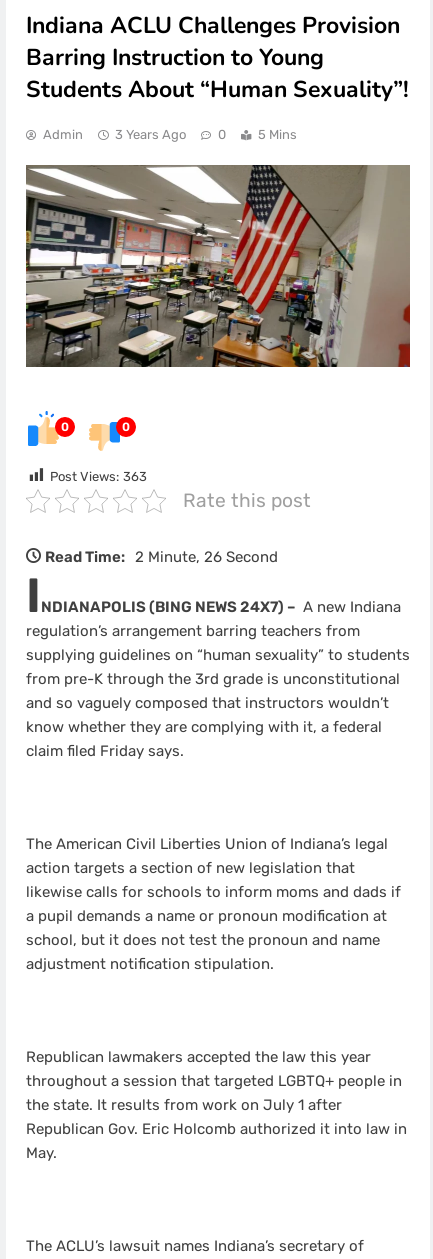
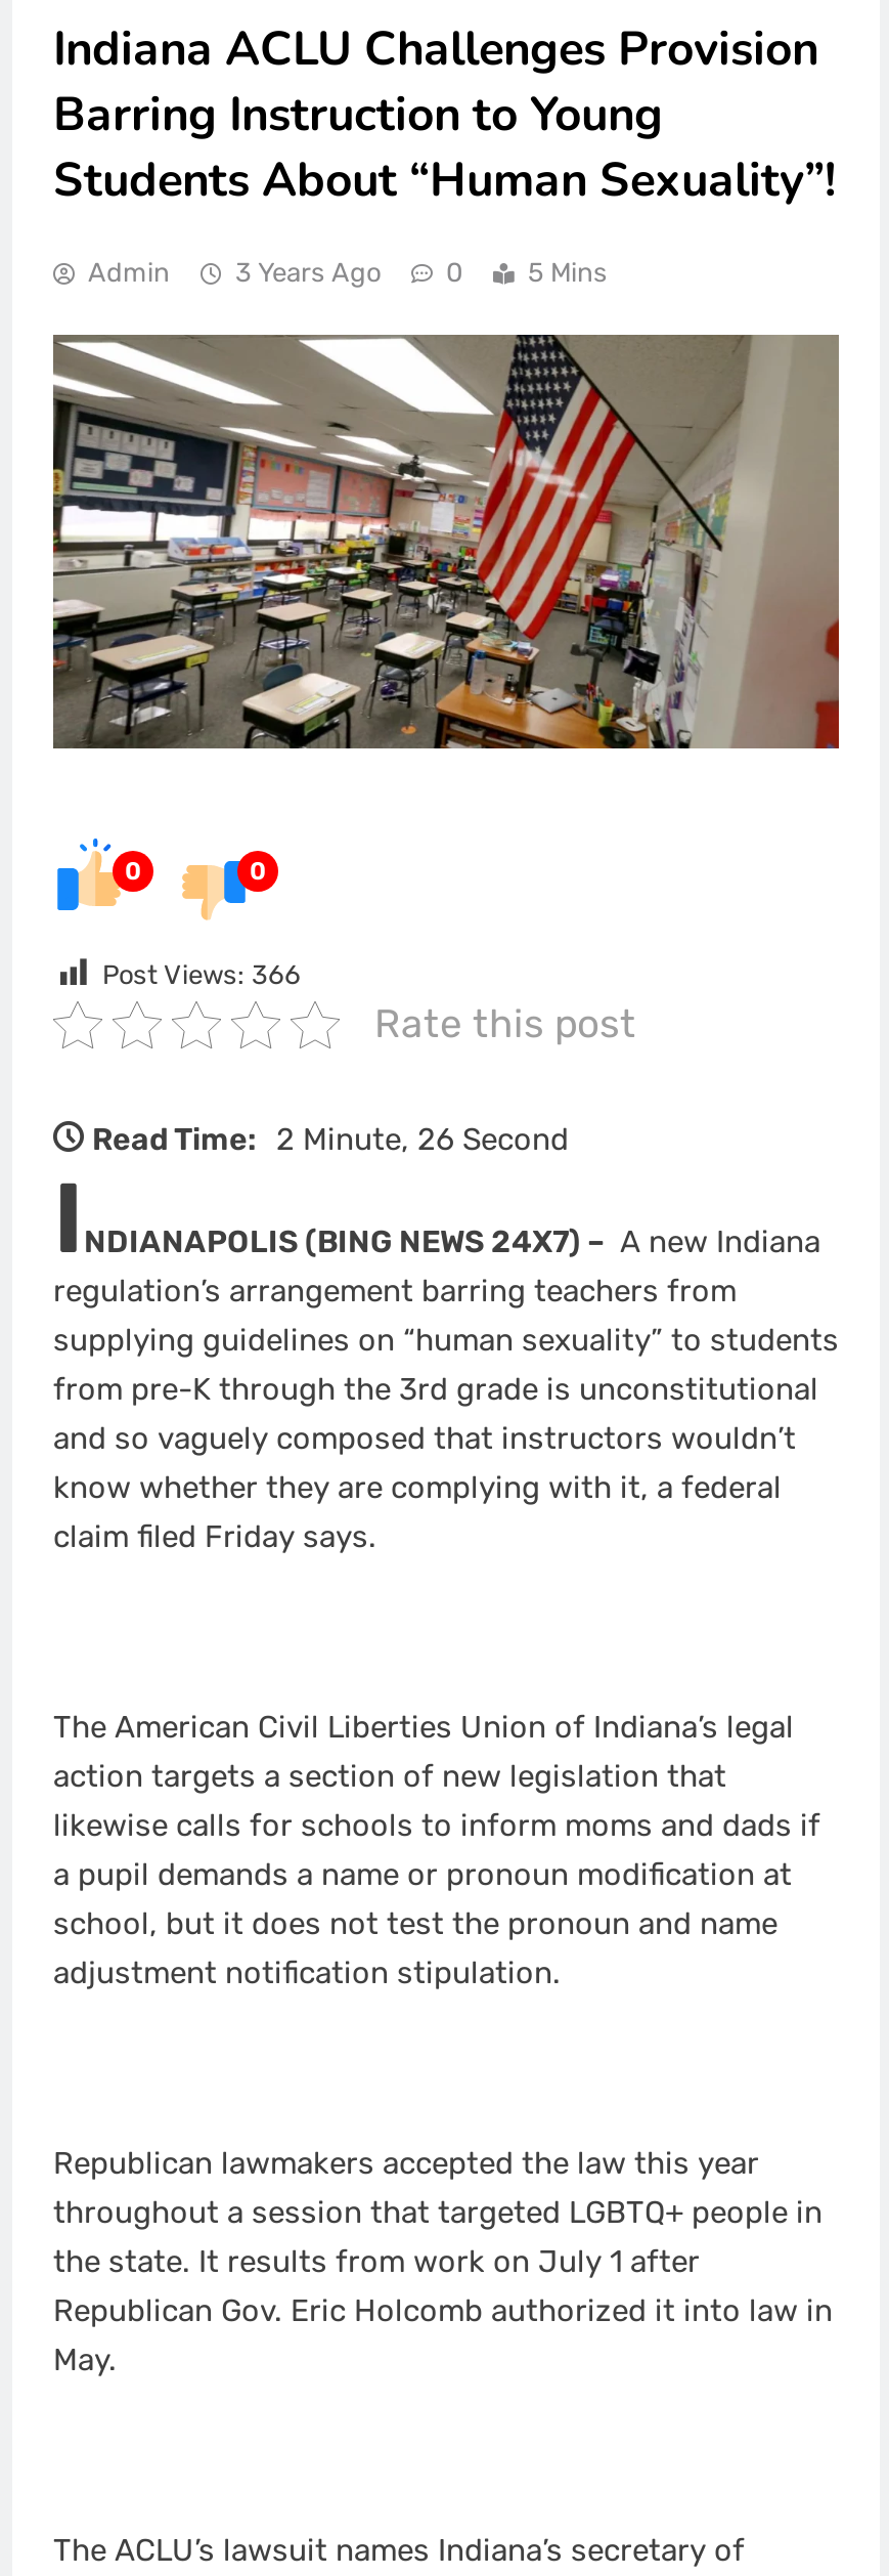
- Post Views: 363
+ Post Views: 366
